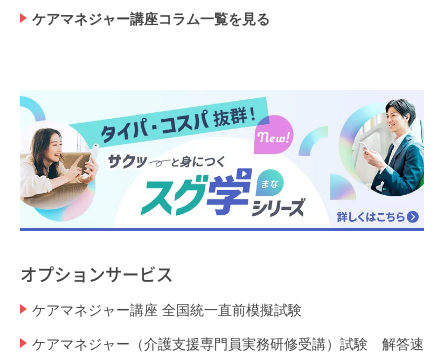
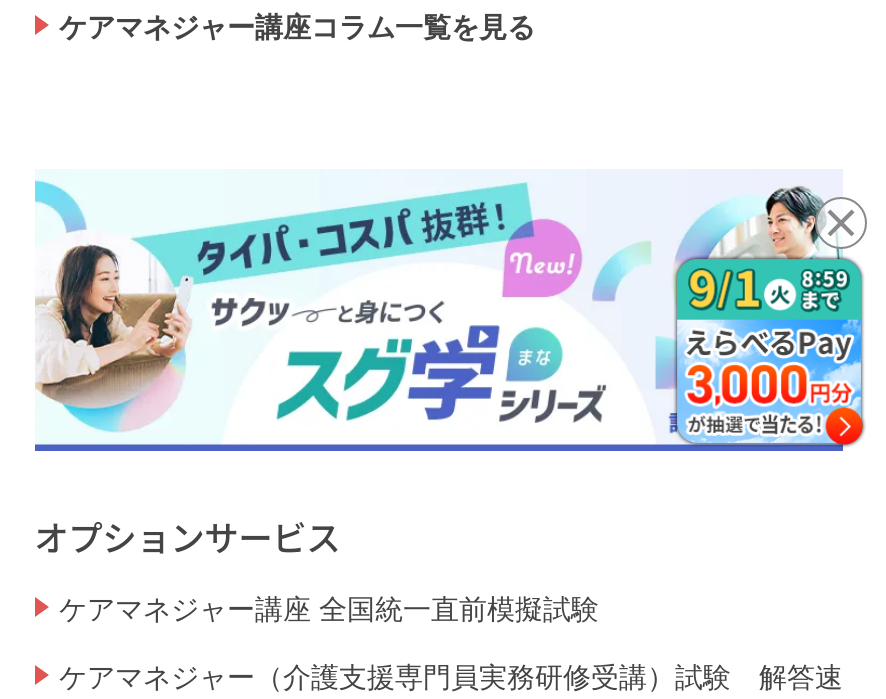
- [image]
+ [image]
